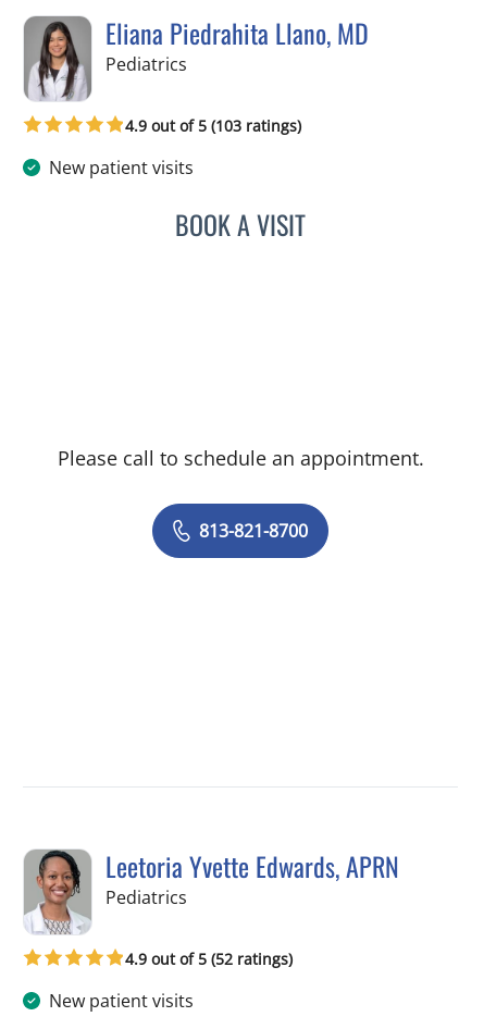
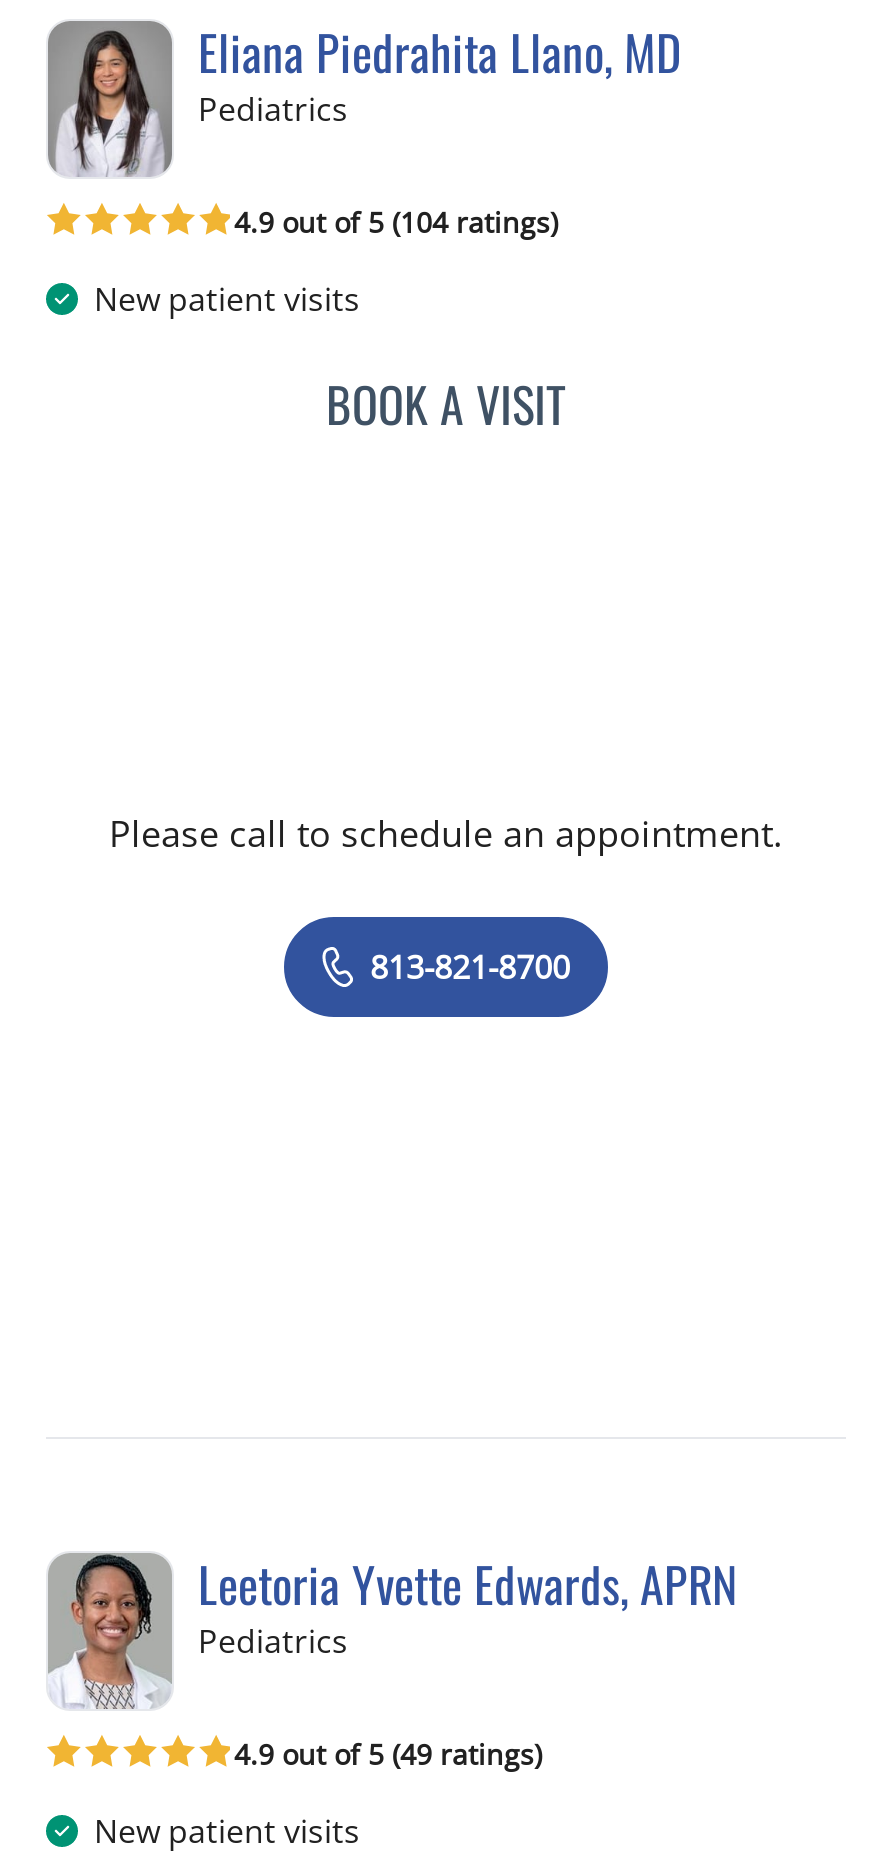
- 4.9 out of 5 (103 ratings)
+ 4.9 out of 5 (104 ratings)

- 4.9 out of 5 (52 ratings)
+ 4.9 out of 5 (49 ratings)
